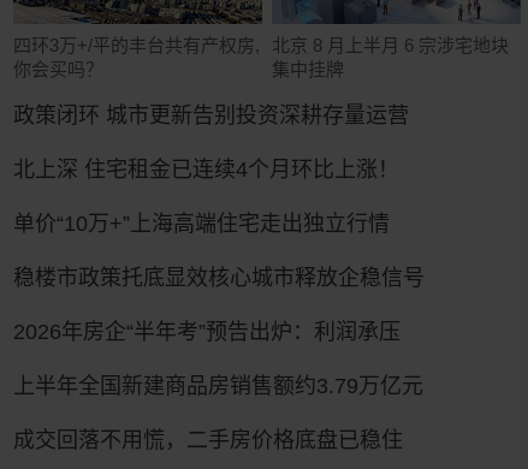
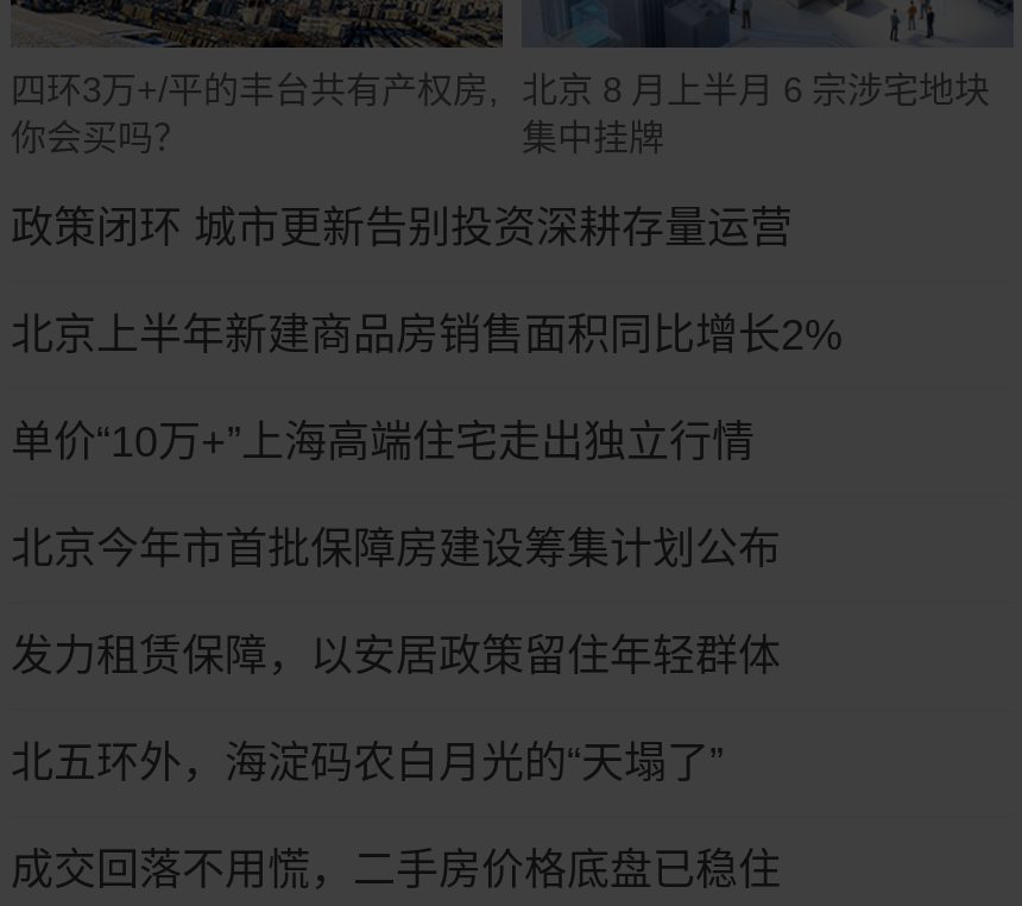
- 北上深 住宅租金已连续4个月环比上涨！
+ 北京上半年新建商品房销售面积同比增长2%

- 稳楼市政策托底显效核心城市释放企稳信号
+ 北京今年市首批保障房建设筹集计划公布

- 2026年房企“半年考”预告出炉：利润承压
+ 发力租赁保障，以安居政策留住年轻群体

- 上半年全国新建商品房销售额约3.79万亿元
+ 北五环外，海淀码农白月光的“天塌了”
